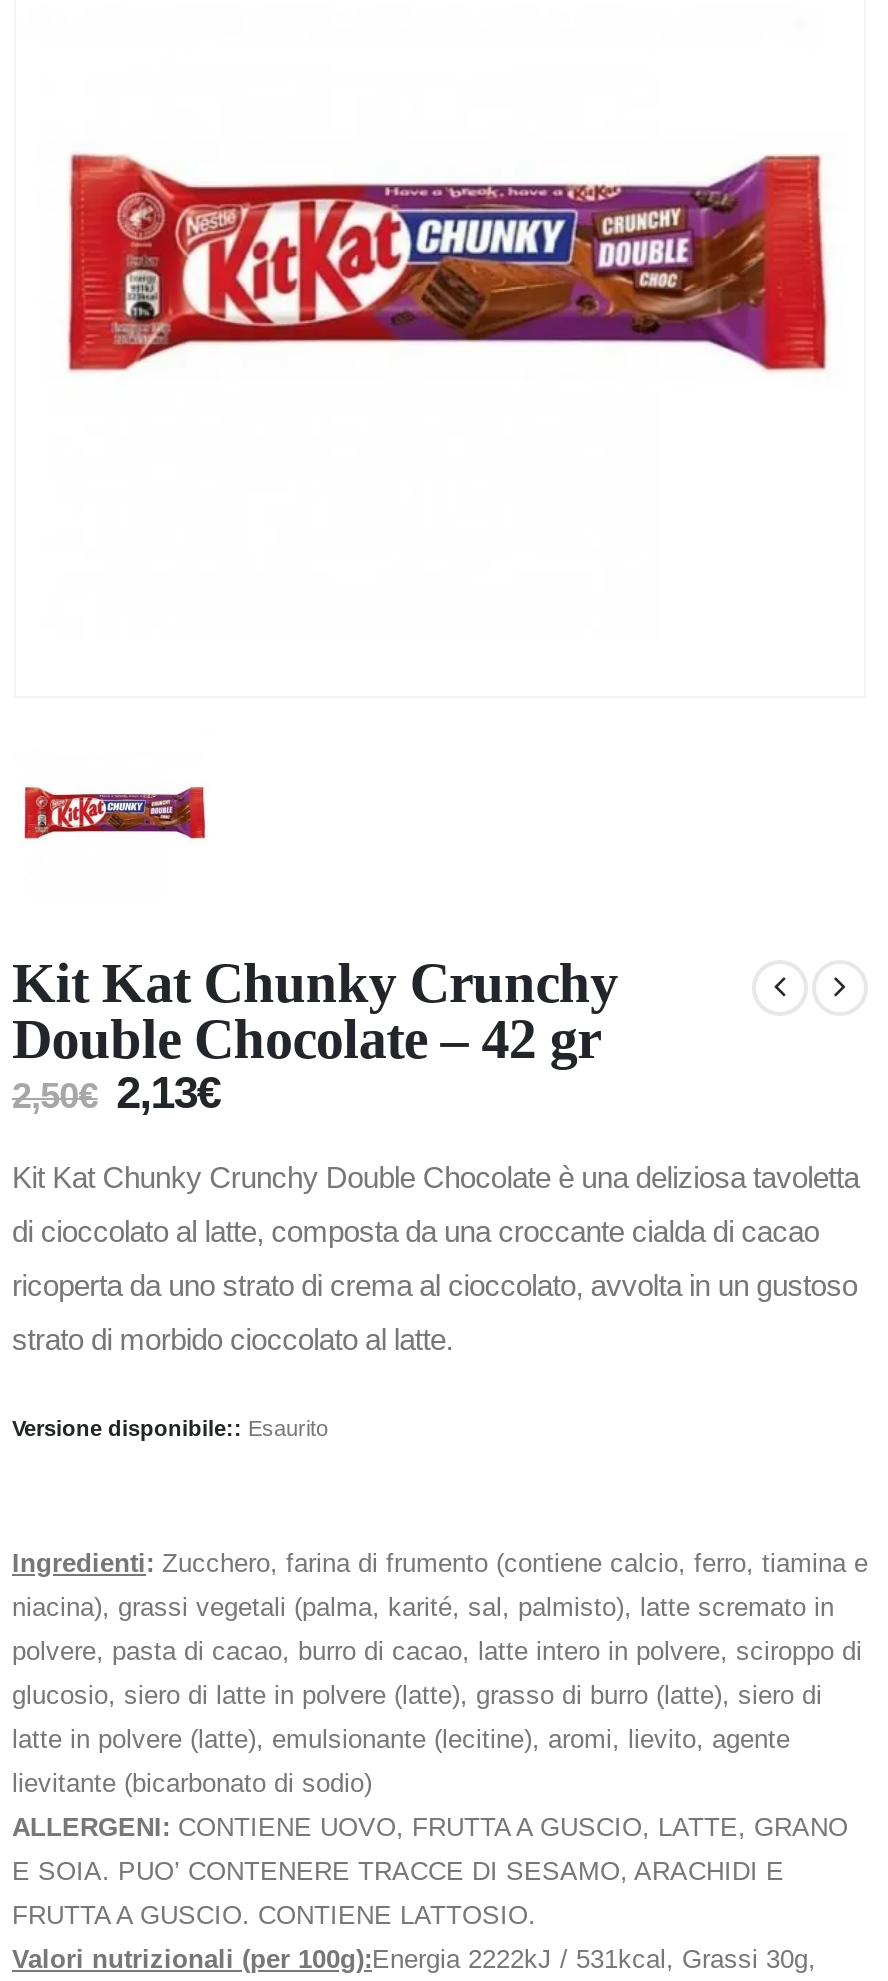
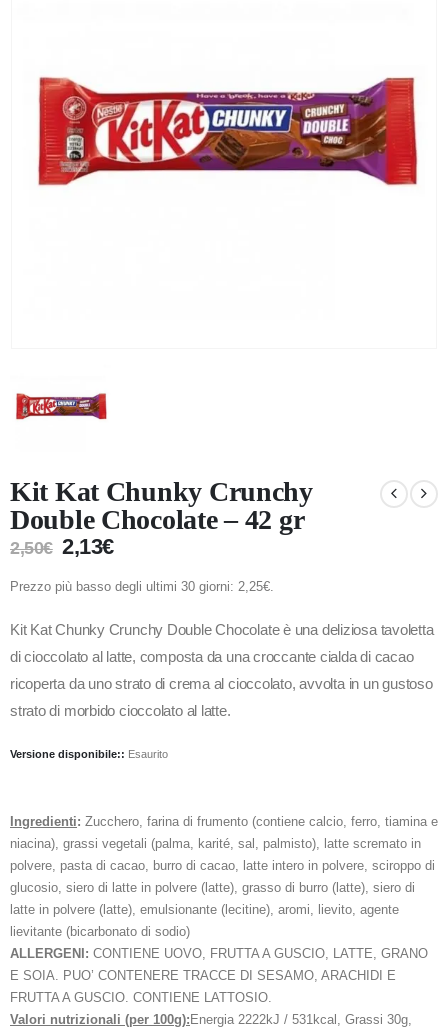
+ Prezzo più basso degli ultimi 30 giorni: 2,25€.
